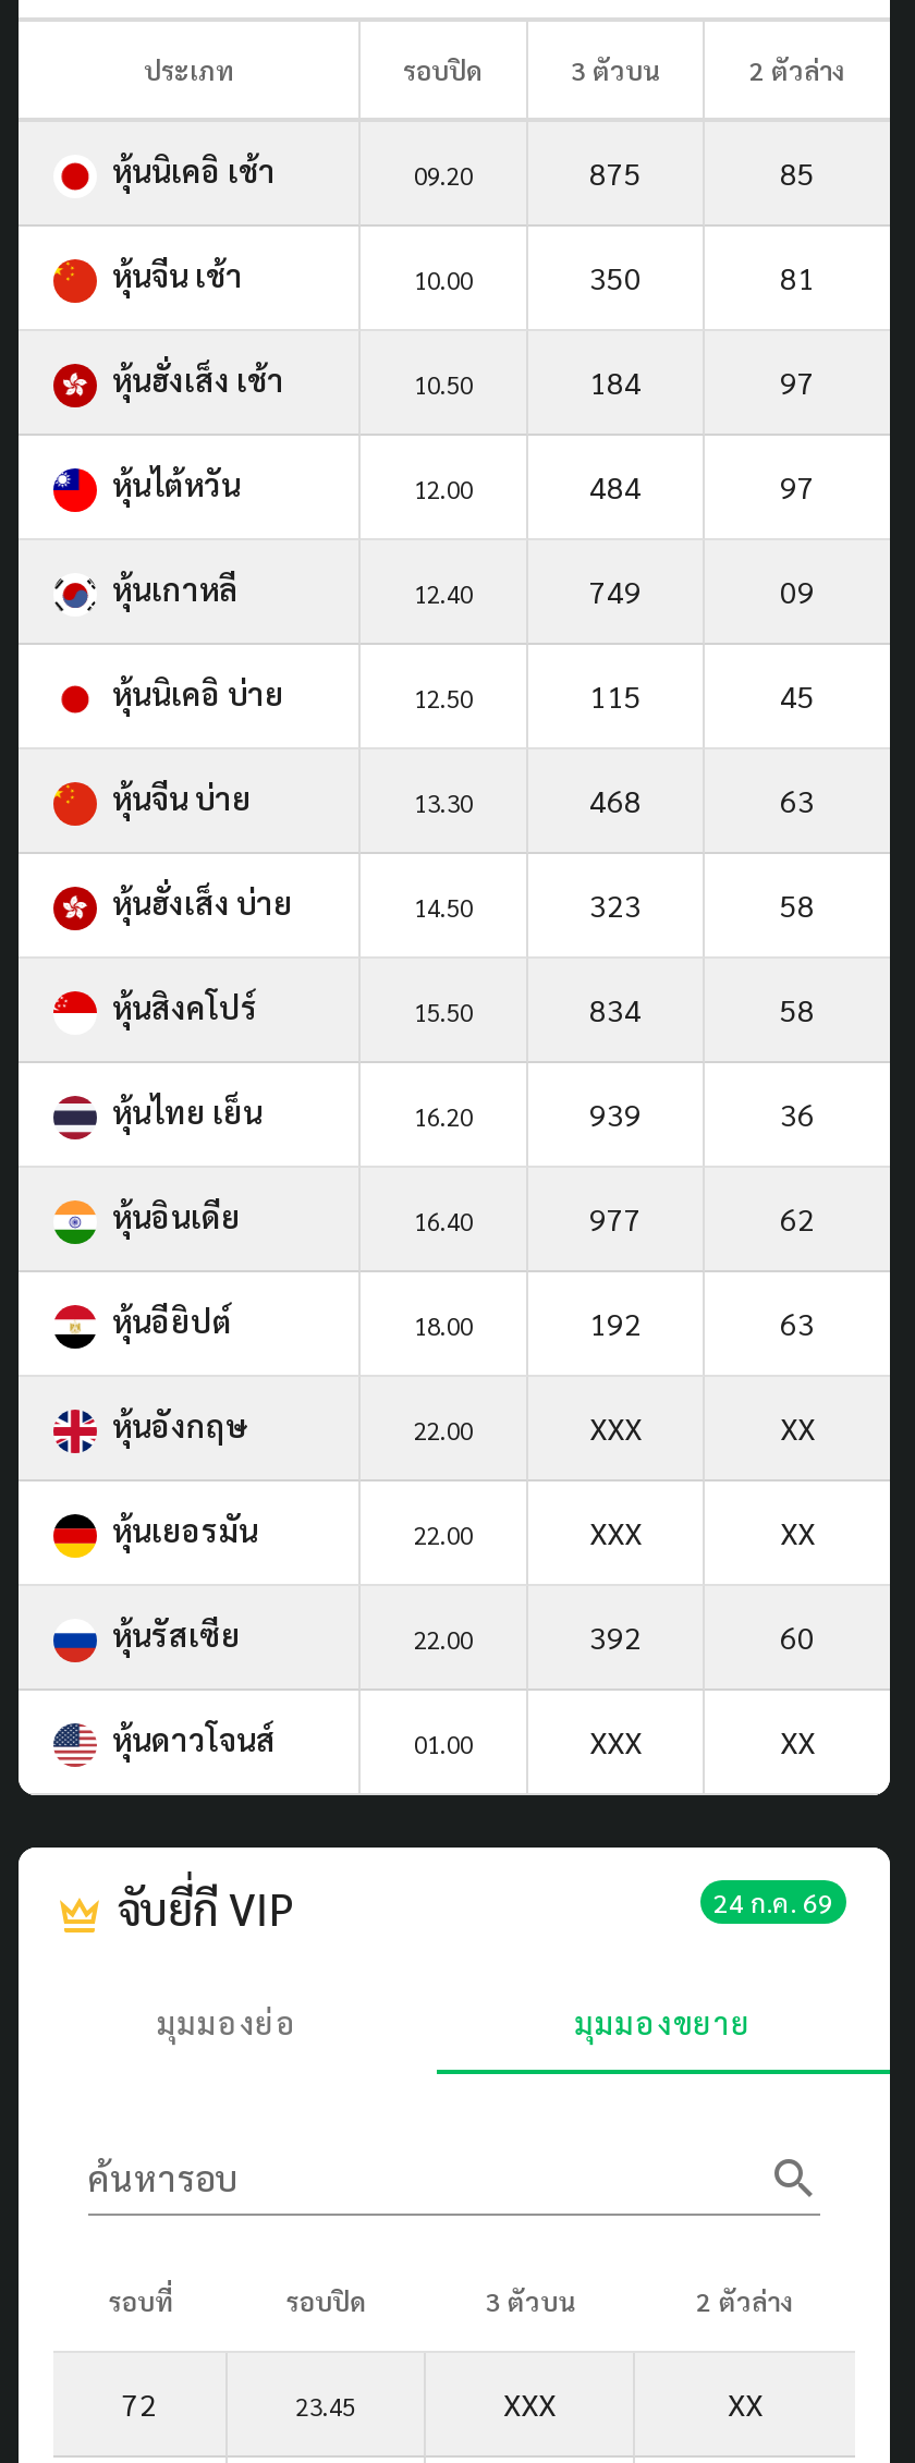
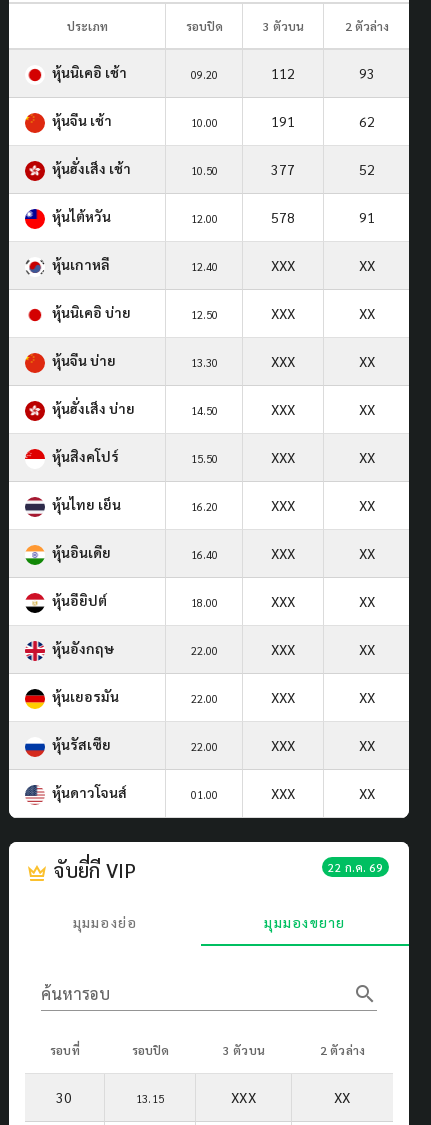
- 875
+ 112

- 85
+ 93

- 350
+ 191

- 81
+ 62

- 184
+ 377

- 97
+ 52

- 484
+ 578

- 97
+ 91

- 749
- 09
+ XXX
+ XX

- 115
- 45
+ XXX
+ XX

- 468
- 63
+ XXX
+ XX

- 323
- 58
+ XXX
+ XX

- 834
- 58
+ XXX
+ XX

- 939
- 36
+ XXX
+ XX

- 977
- 62
+ XXX
+ XX

- 192
- 63
+ XXX
+ XX

- 392
- 60
+ XXX
+ XX

- 24 ก.ค. 69
+ 22 ก.ค. 69

- 72
+ 30

- 23.45
+ 13.15
